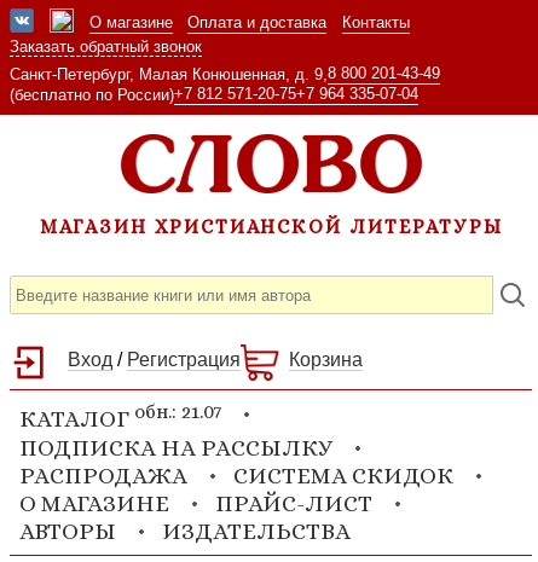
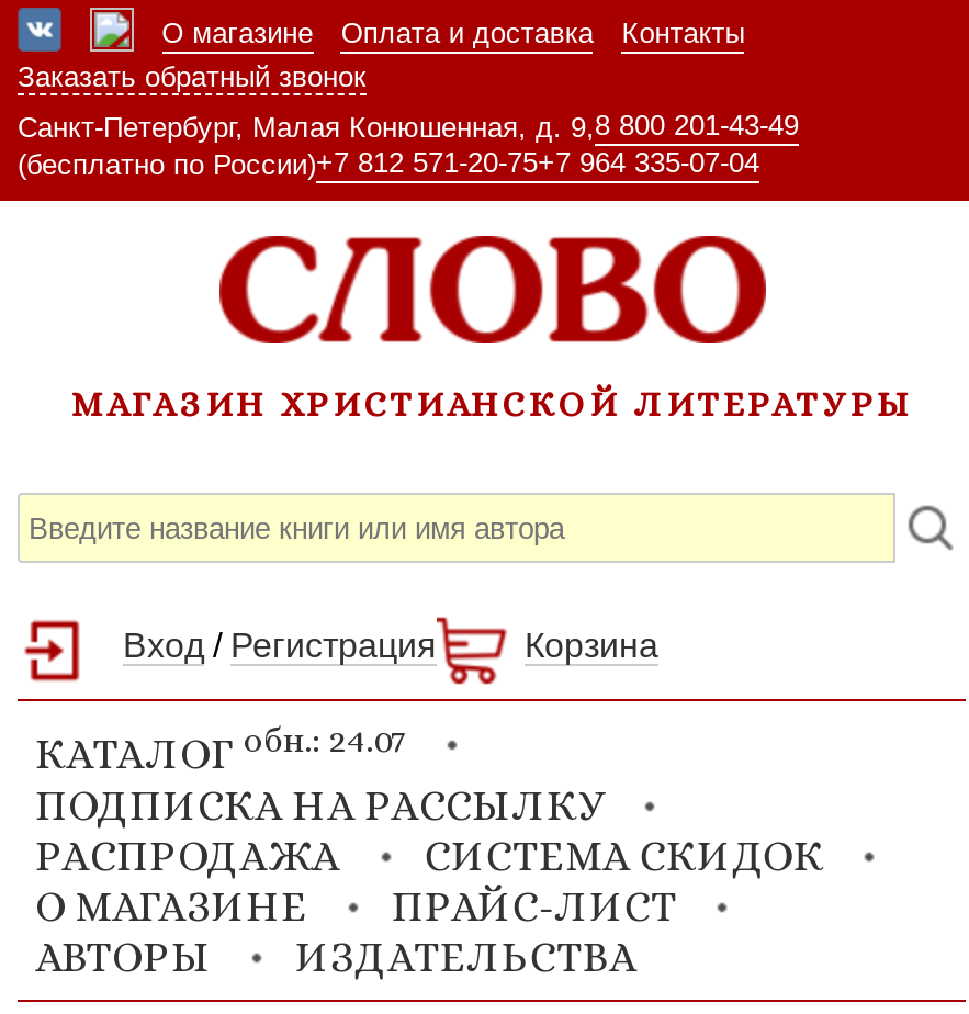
- КАТАЛОГ обн.: 21.07
+ КАТАЛОГ обн.: 24.07
